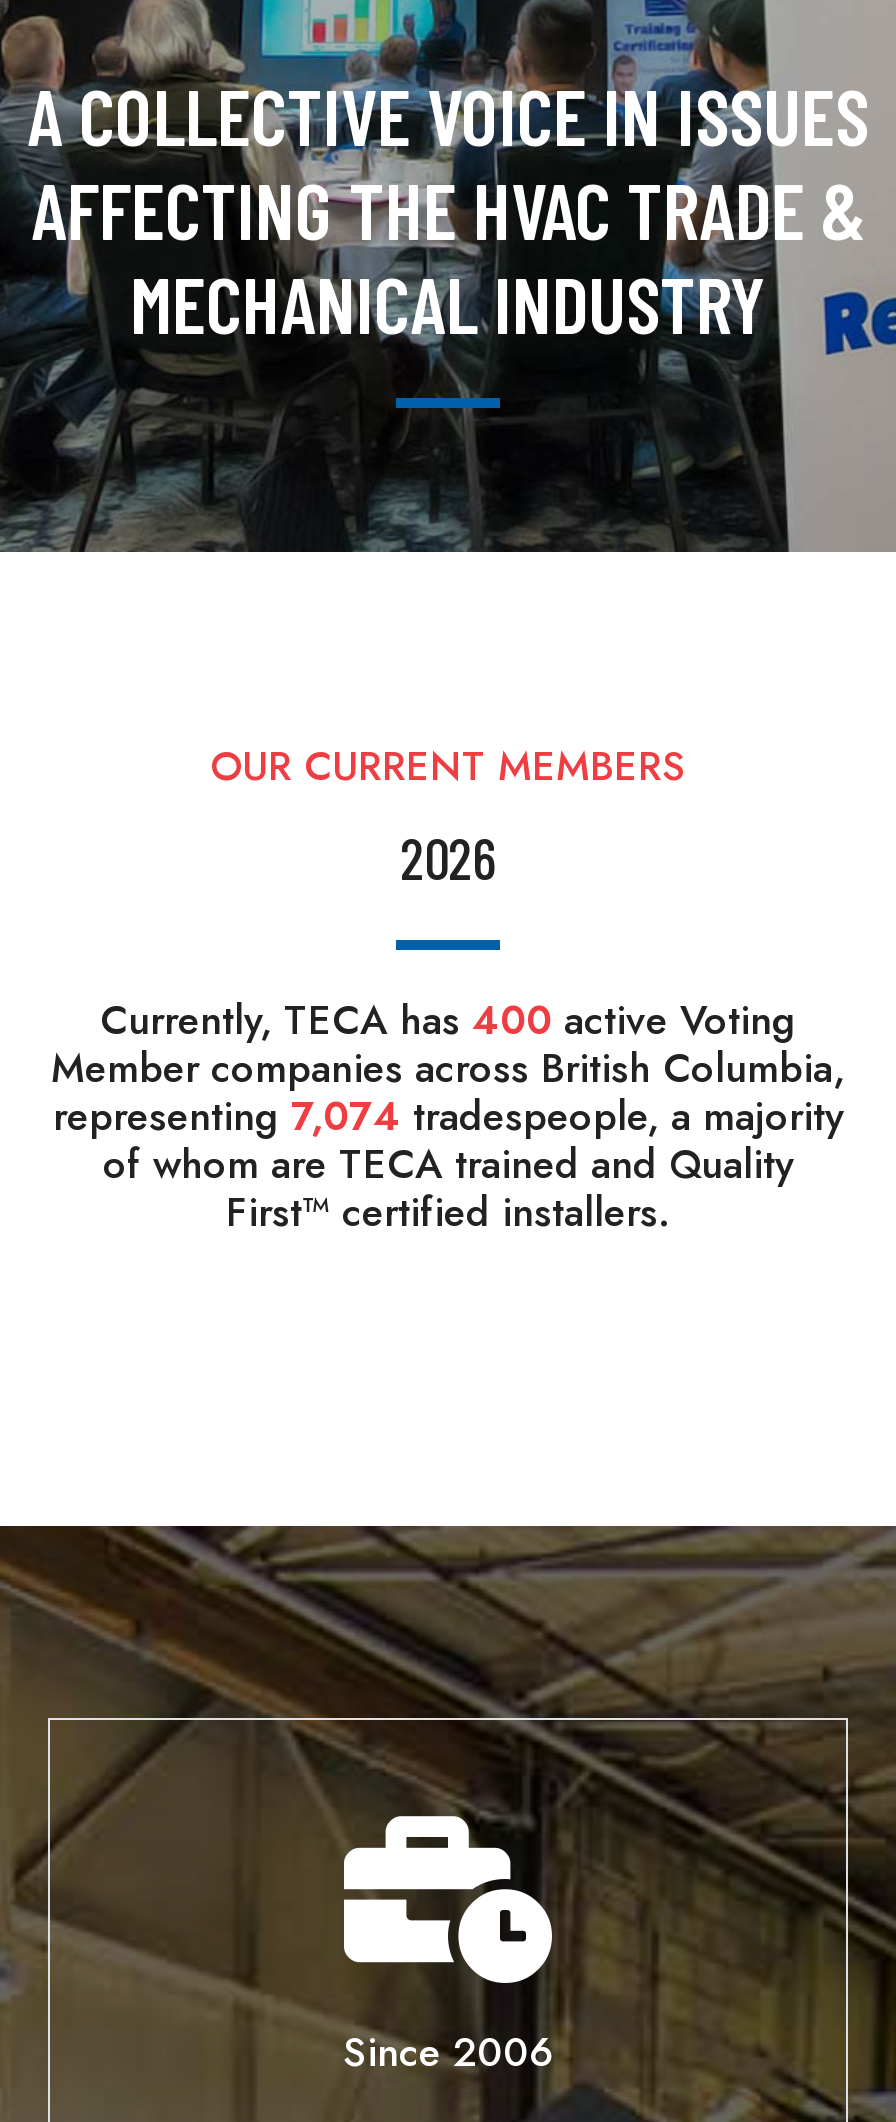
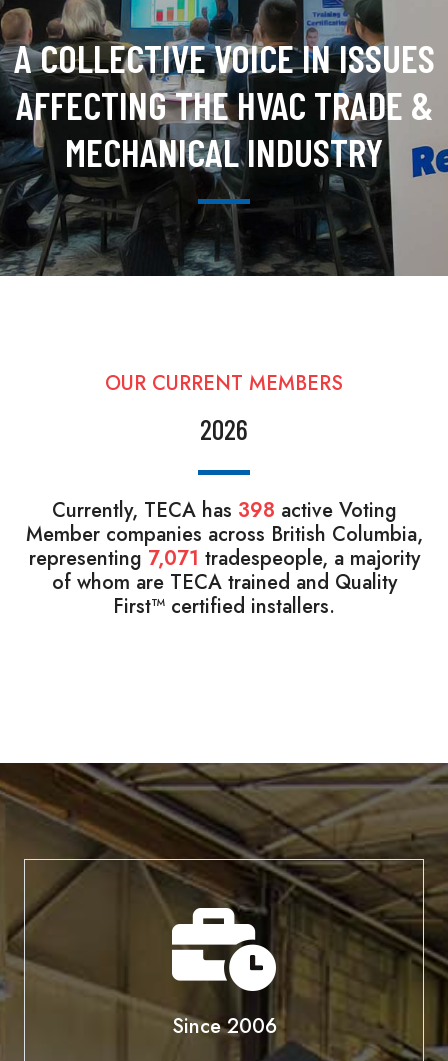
- Currently, TECA has 400 active Voting
+ Currently, TECA has 398 active Voting

- representing 7,074 tradespeople, a majority
+ representing 7,071 tradespeople, a majority
